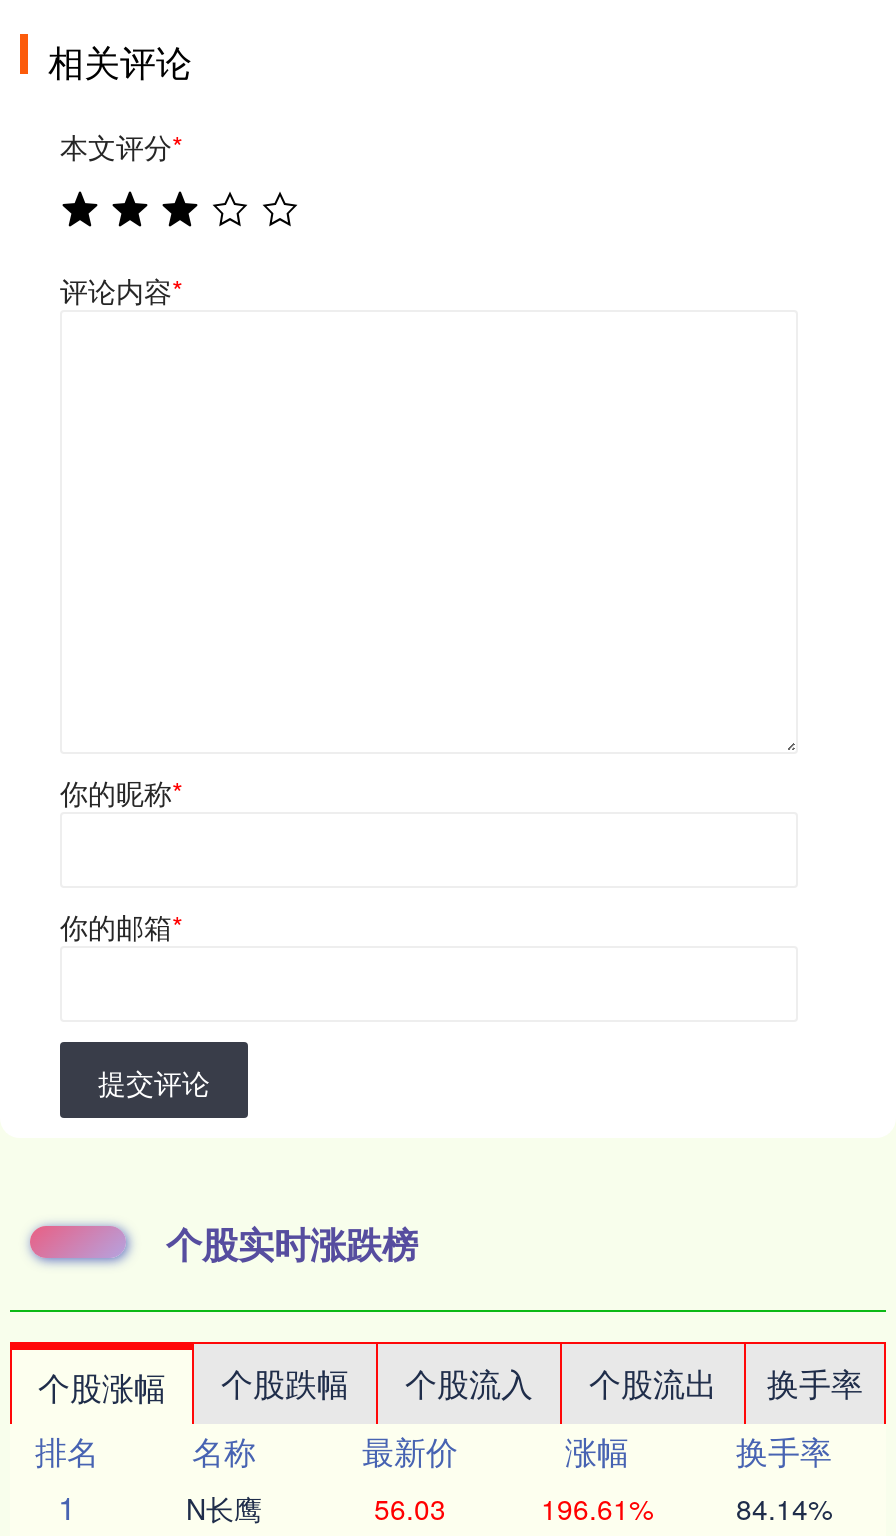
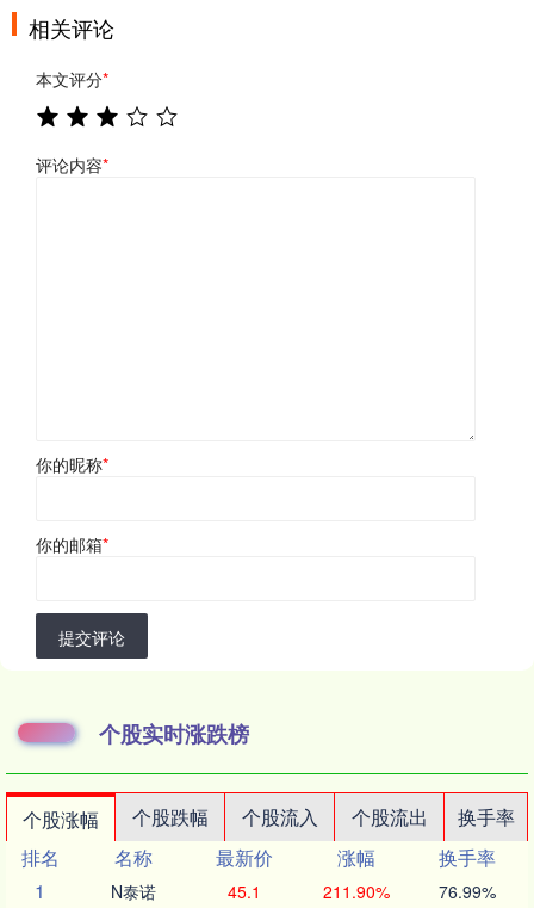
- N长鹰
+ N泰诺

- 56.03
+ 45.1

- 196.61%
+ 211.90%

- 84.14%
+ 76.99%
